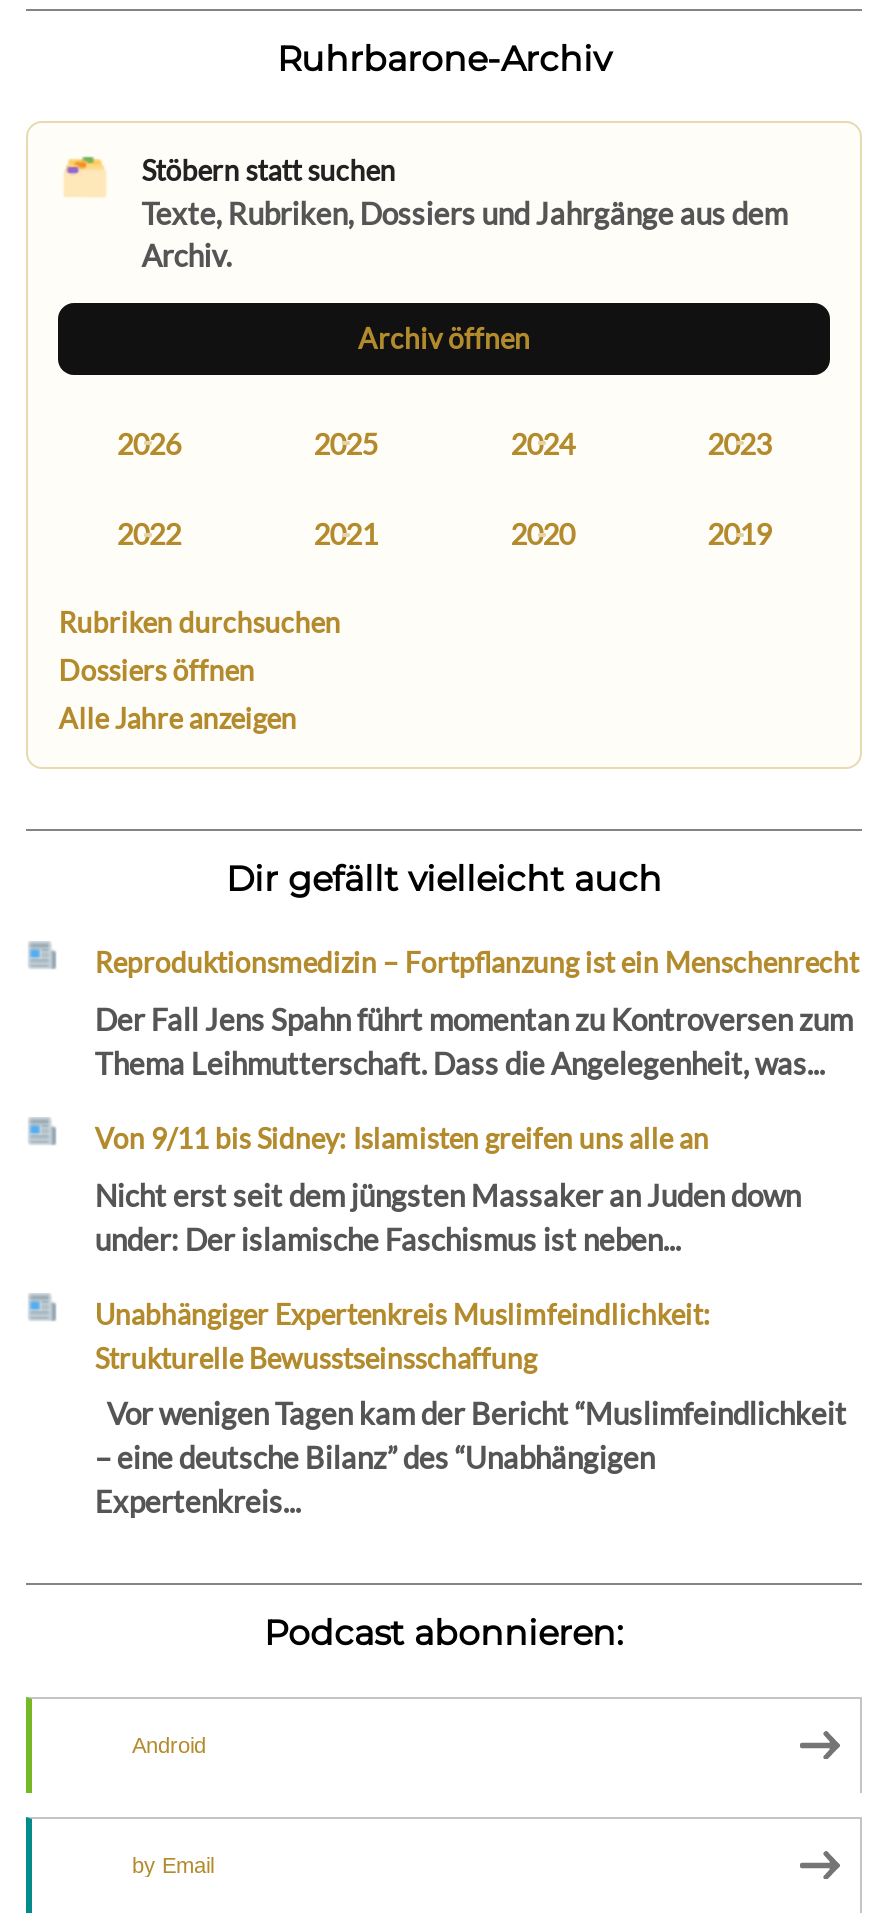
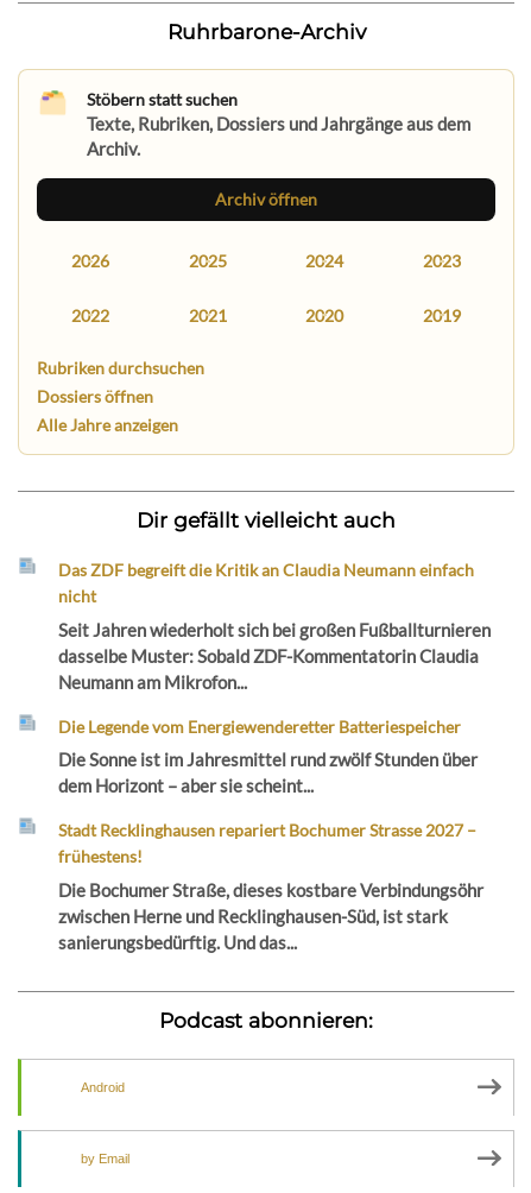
- Reproduktionsmedizin – Fortpflanzung ist ein Menschenrecht
+ Das ZDF begreift die Kritik an Claudia Neumann einfach
+ nicht

- Der Fall Jens Spahn führt momentan zu Kontroversen zum
- Thema Leihmutterschaft. Dass die Angelegenheit, was...
+ Seit Jahren wiederholt sich bei großen Fußballturnieren
+ dasselbe Muster: Sobald ZDF-Kommentatorin Claudia
+ Neumann am Mikrofon...

- Von 9/11 bis Sidney: Islamisten greifen uns alle an
+ Die Legende vom Energiewenderetter Batteriespeicher

- Nicht erst seit dem jüngsten Massaker an Juden down
- under: Der islamische Faschismus ist neben...
+ Die Sonne ist im Jahresmittel rund zwölf Stunden über
+ dem Horizont – aber sie scheint...

- Unabhängiger Expertenkreis Muslimfeindlichkeit:
- Strukturelle Bewusstseinsschaffung
+ Stadt Recklinghausen repariert Bochumer Strasse 2027 –
+ frühestens!

- Vor wenigen Tagen kam der Bericht “Muslimfeindlichkeit
- – eine deutsche Bilanz” des “Unabhängigen
- Expertenkreis...
+ Die Bochumer Straße, dieses kostbare Verbindungsöhr
+ zwischen Herne und Recklinghausen-Süd, ist stark
+ sanierungsbedürftig. Und das...
